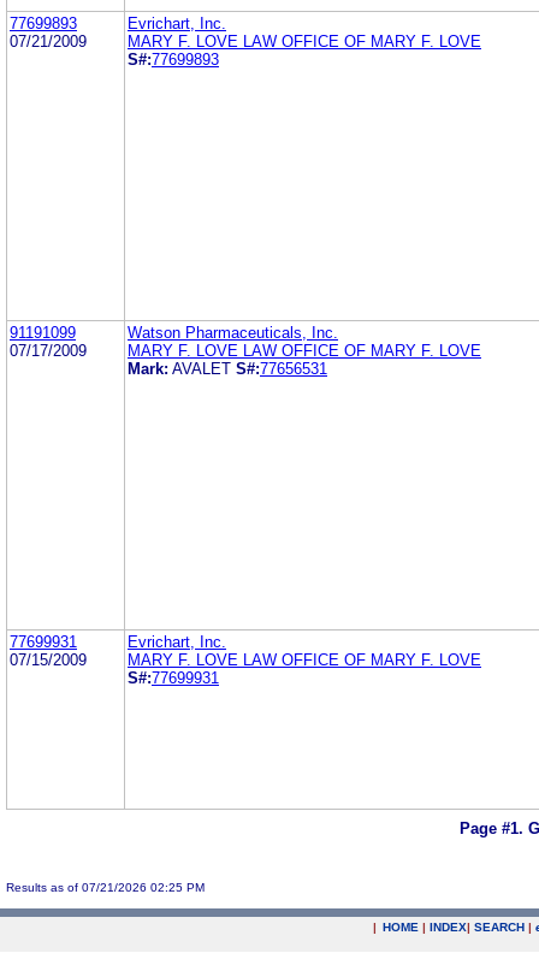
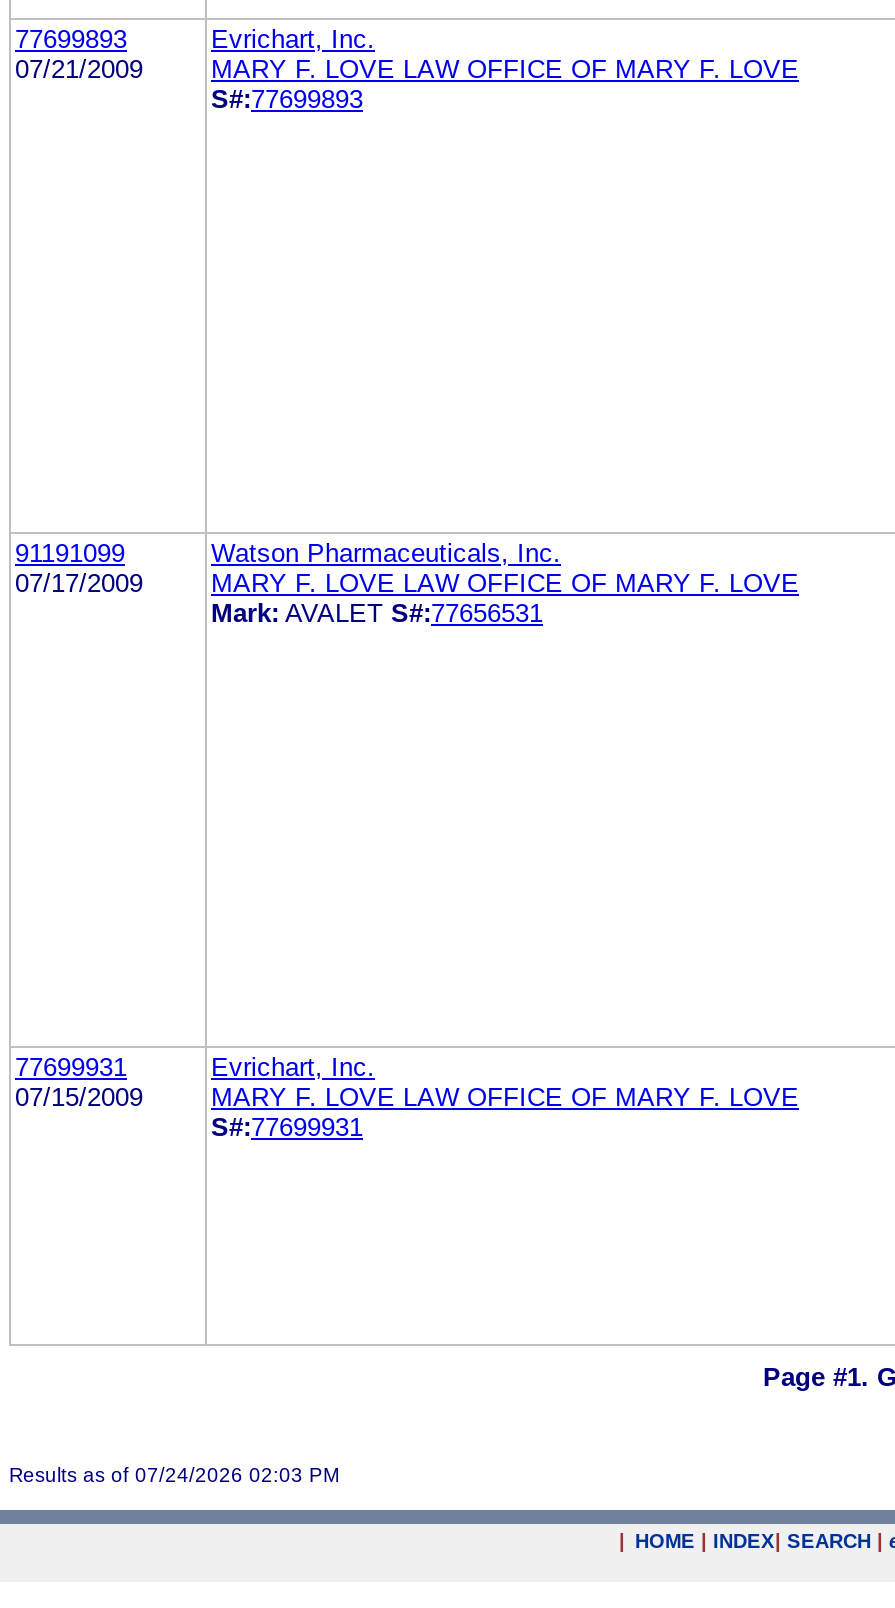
- Results as of 07/21/2026 02:25 PM
+ Results as of 07/24/2026 02:03 PM
